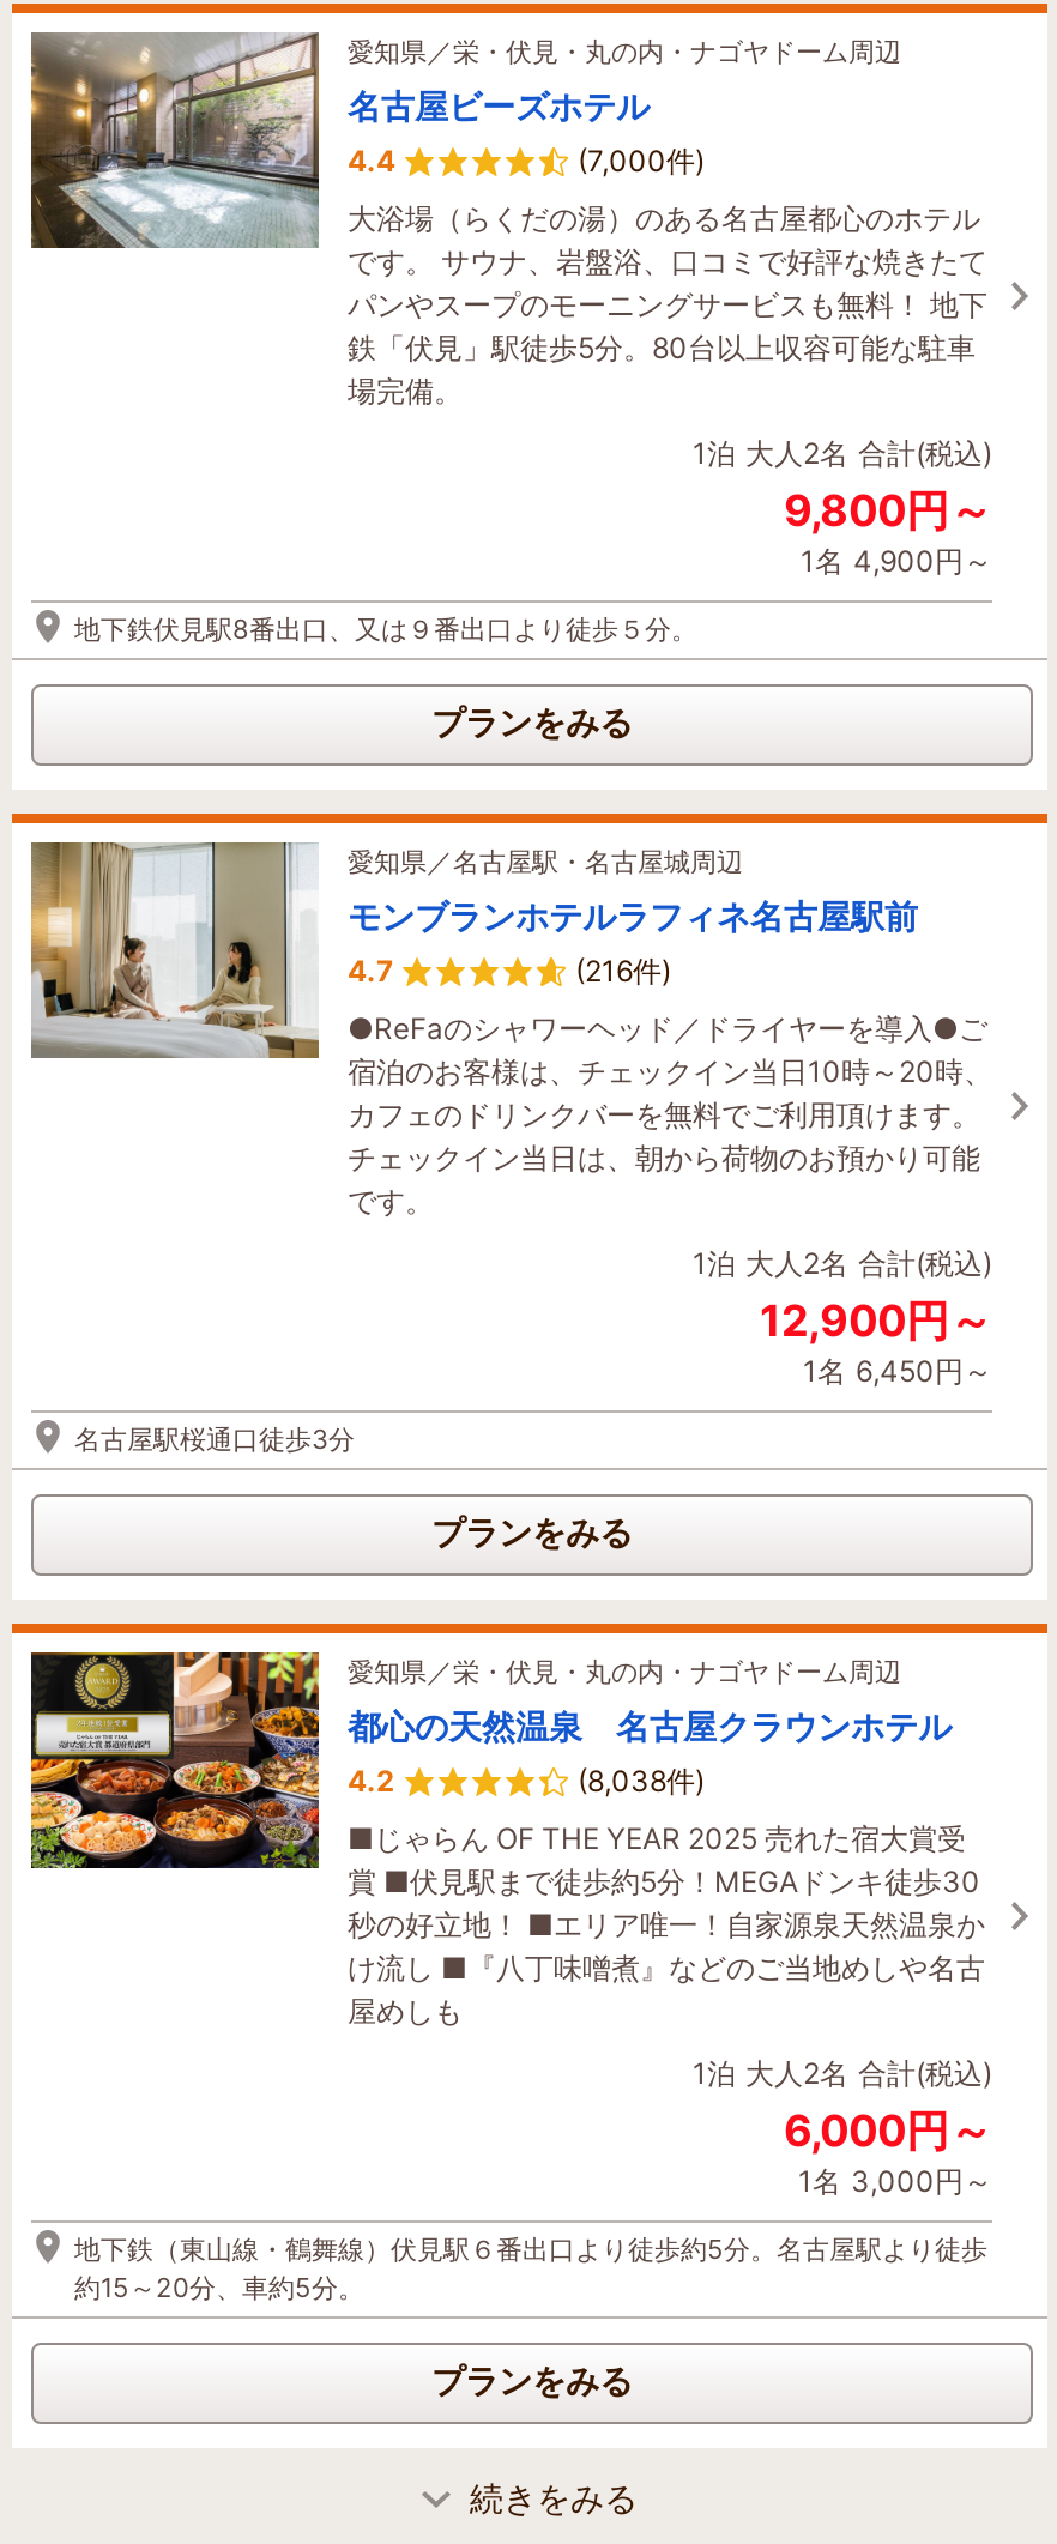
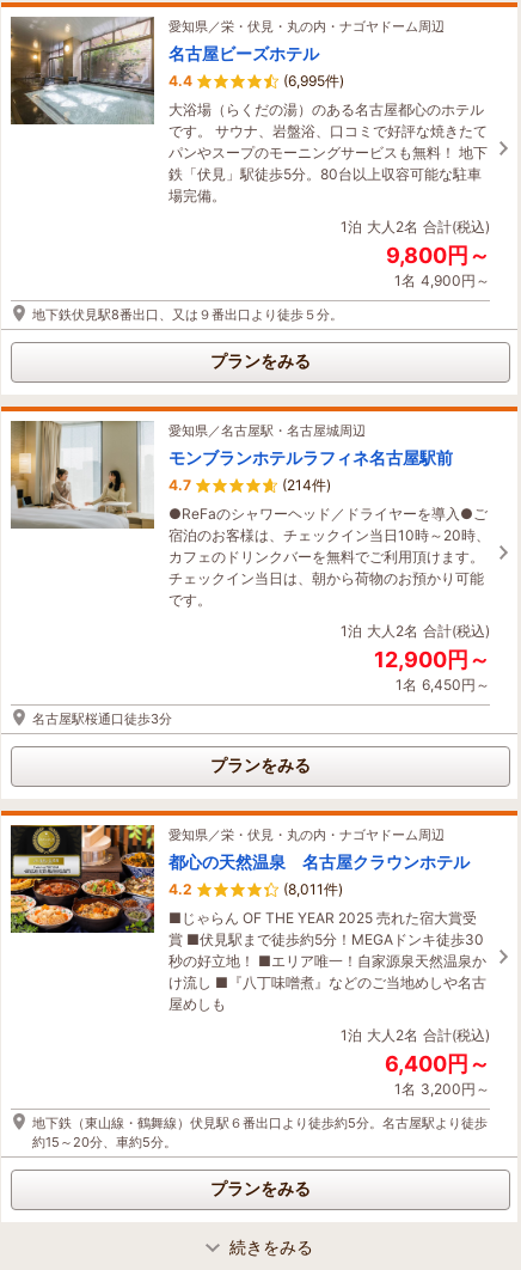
- (7,000件)
+ (6,995件)

- (216件)
+ (214件)

- (8,038件)
+ (8,011件)

- 6,000円～
+ 6,400円～

- 1名 3,000円～
+ 1名 3,200円～
